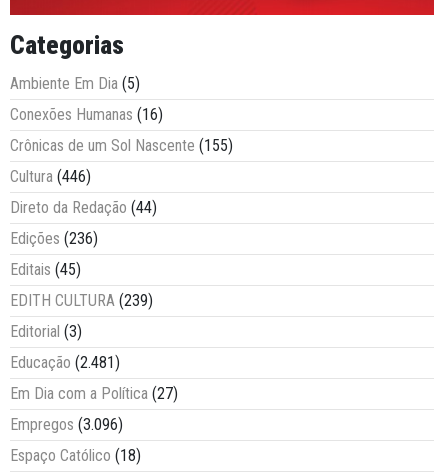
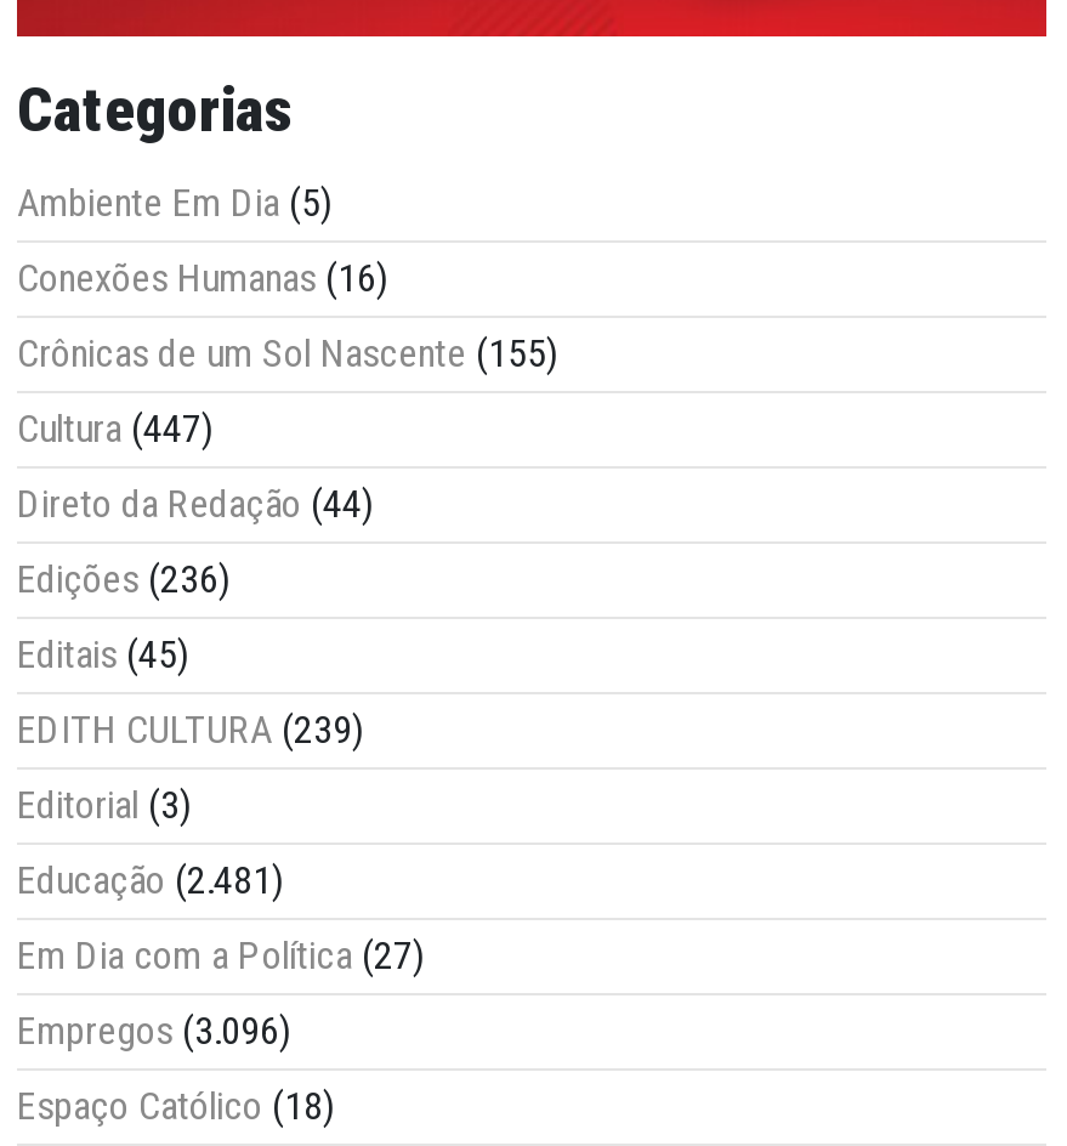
- Cultura (446)
+ Cultura (447)
